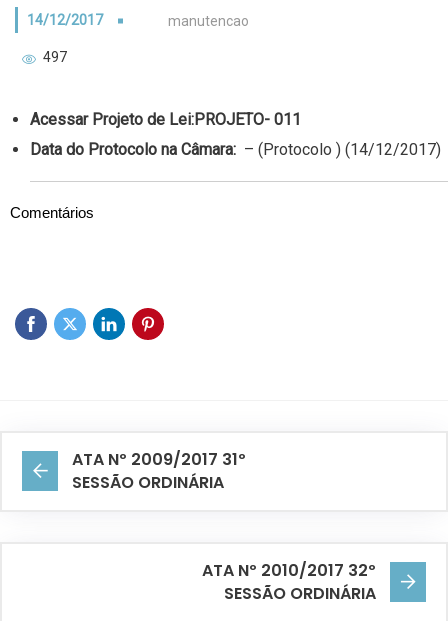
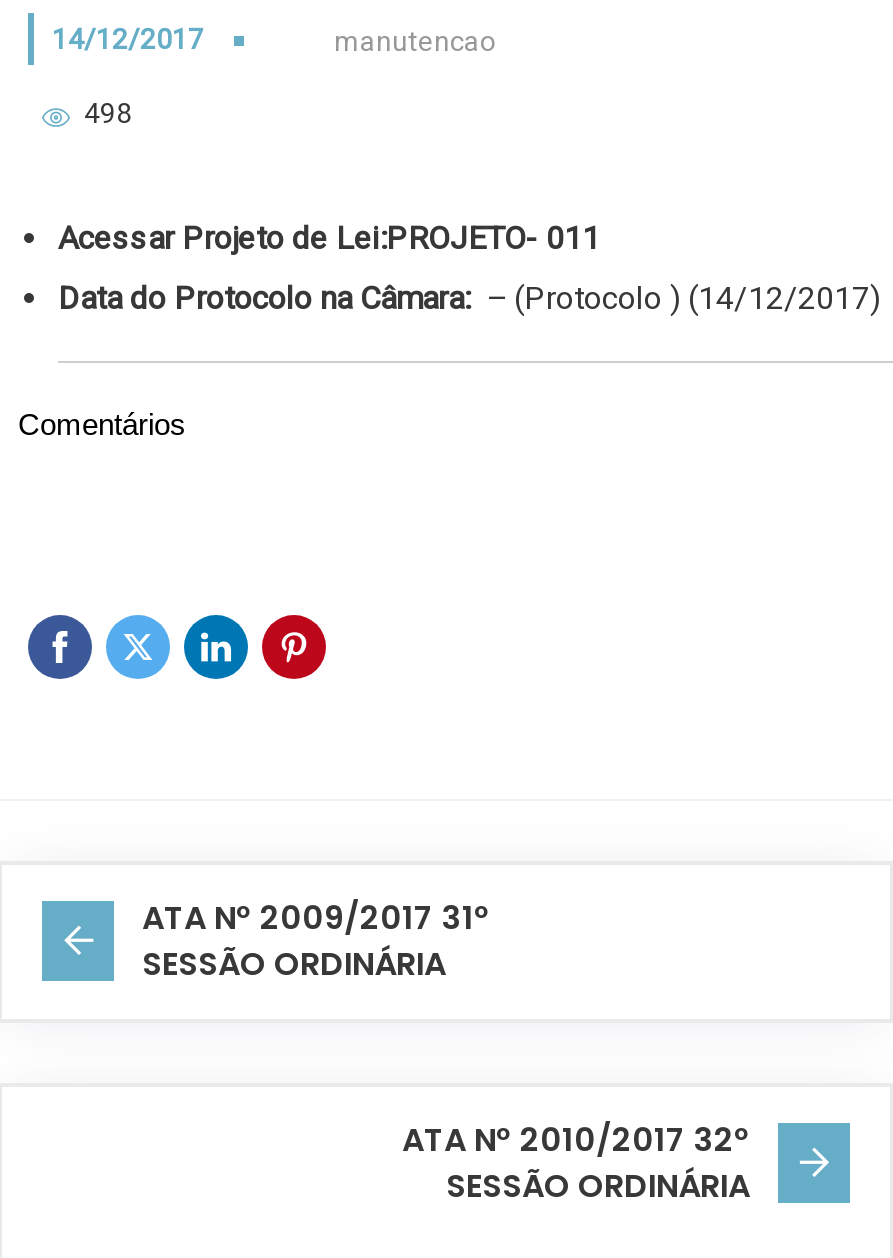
- 497
+ 498
